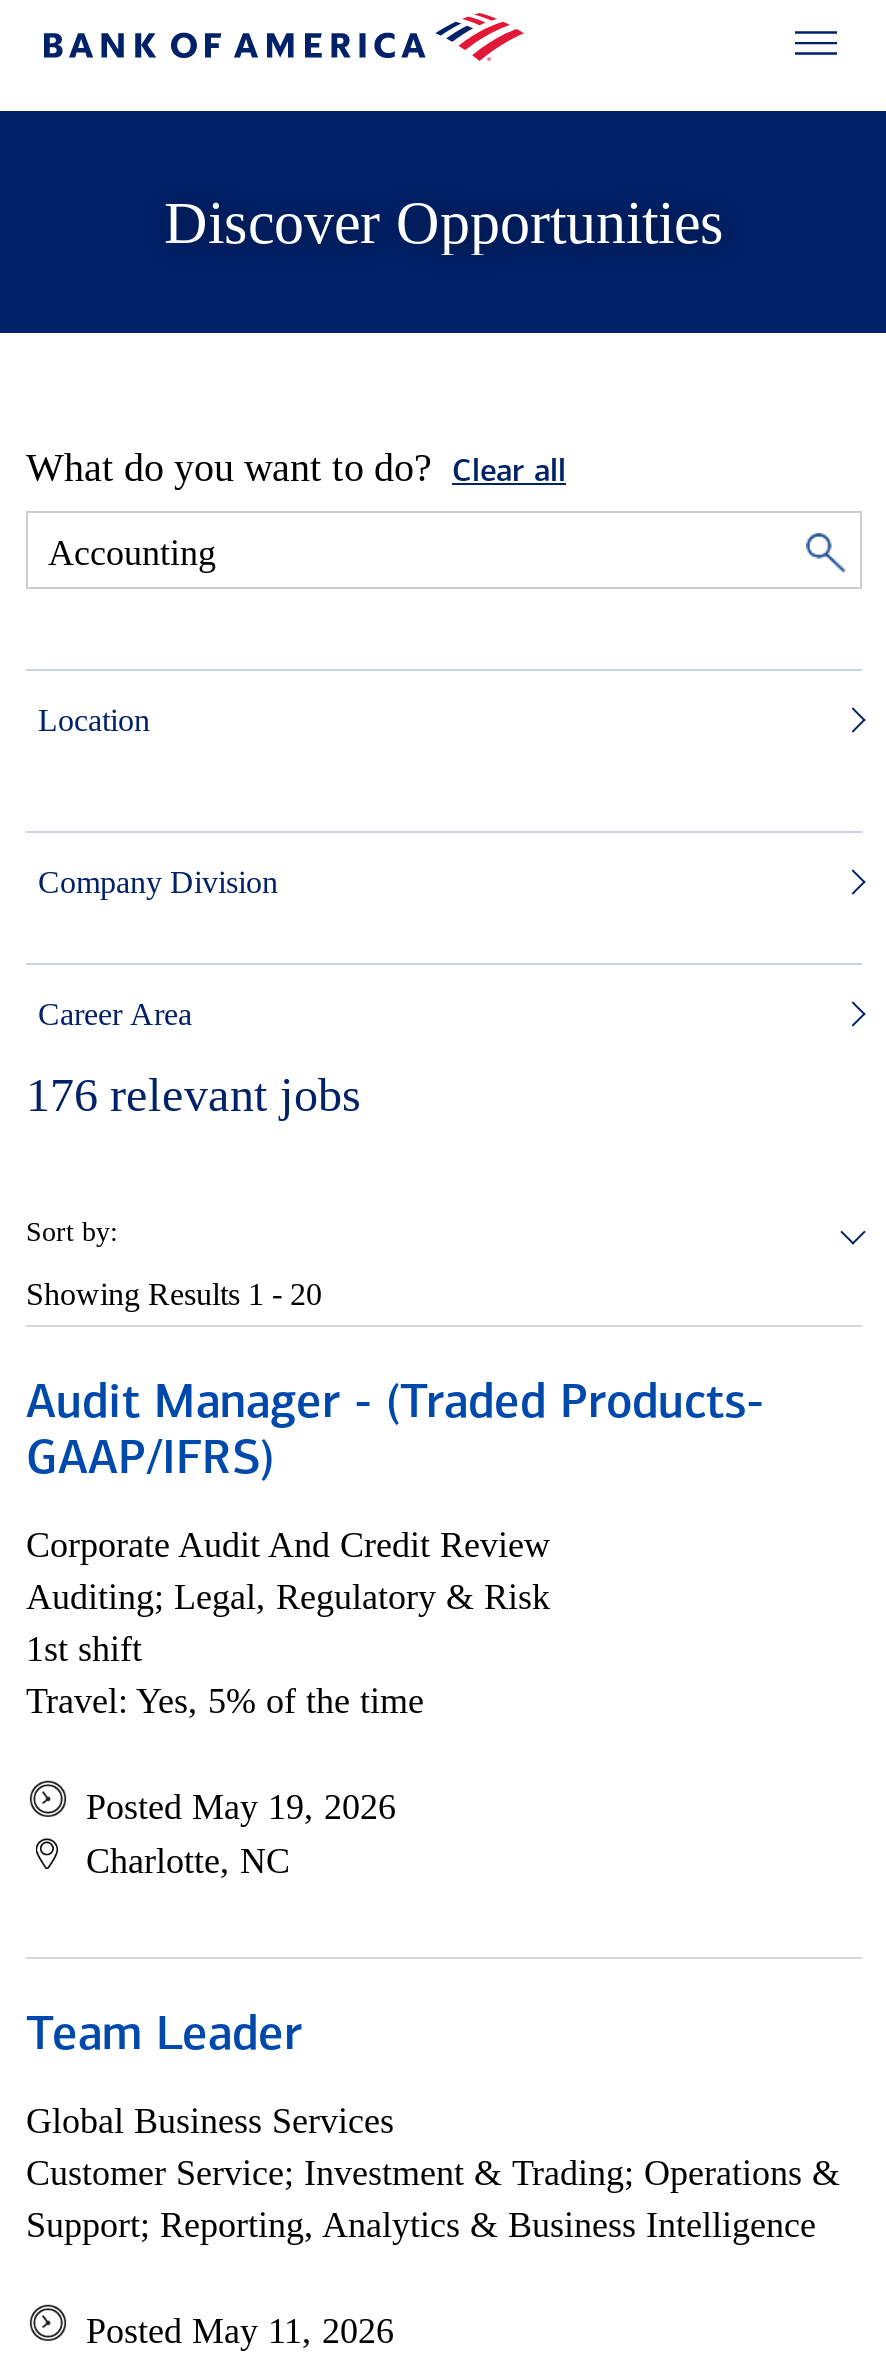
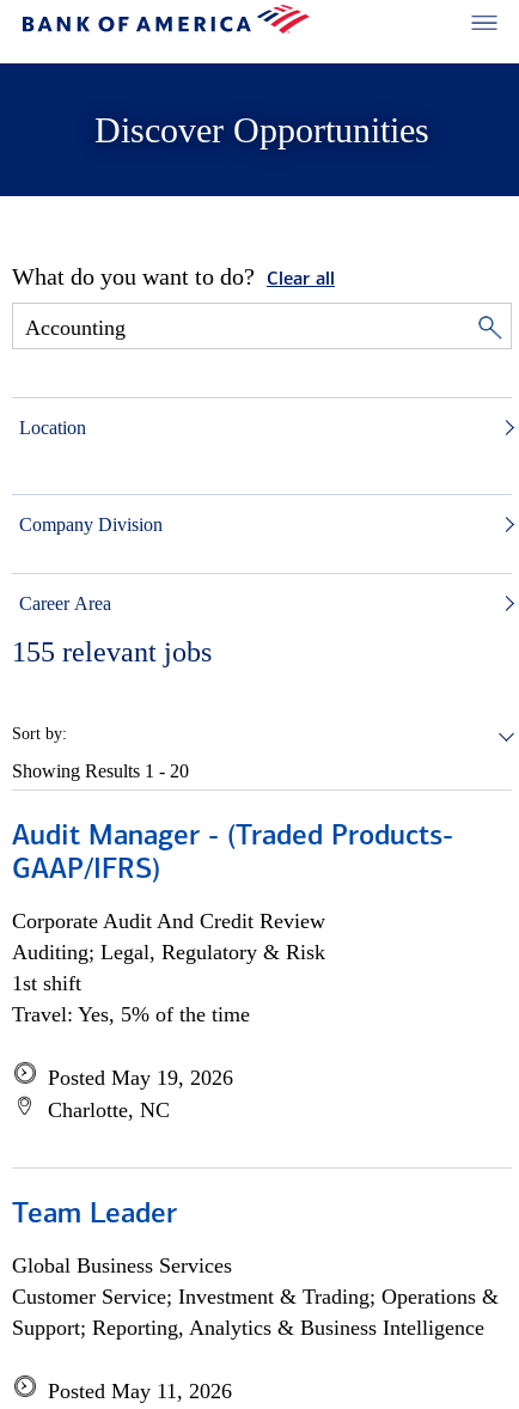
- 176 relevant jobs
+ 155 relevant jobs
